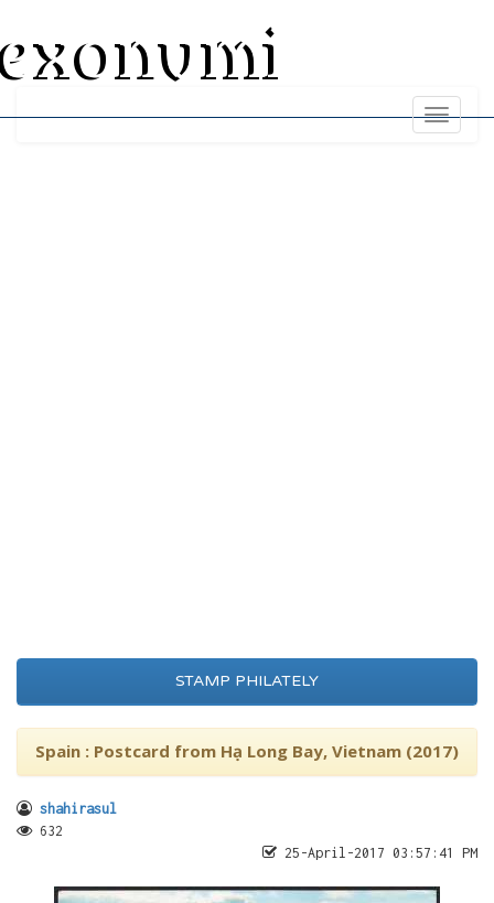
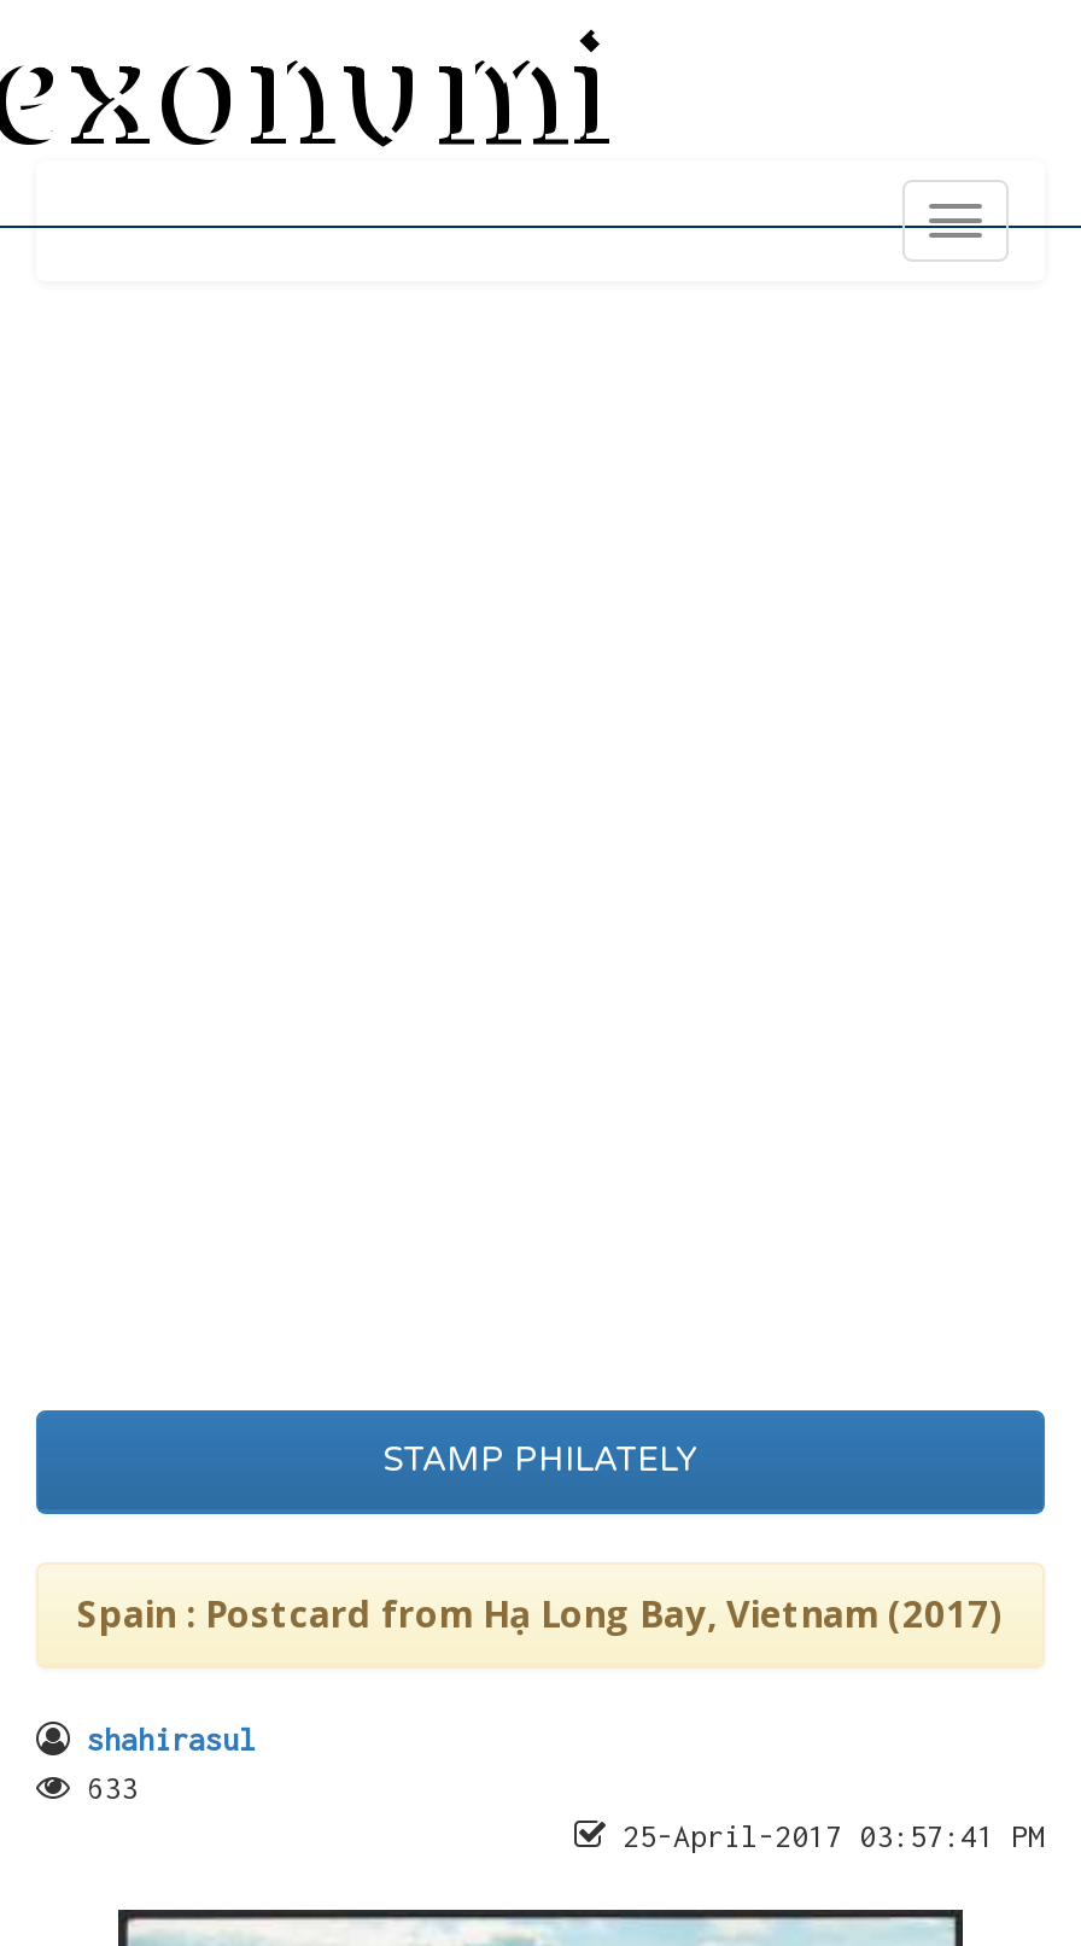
- 632
+ 633
